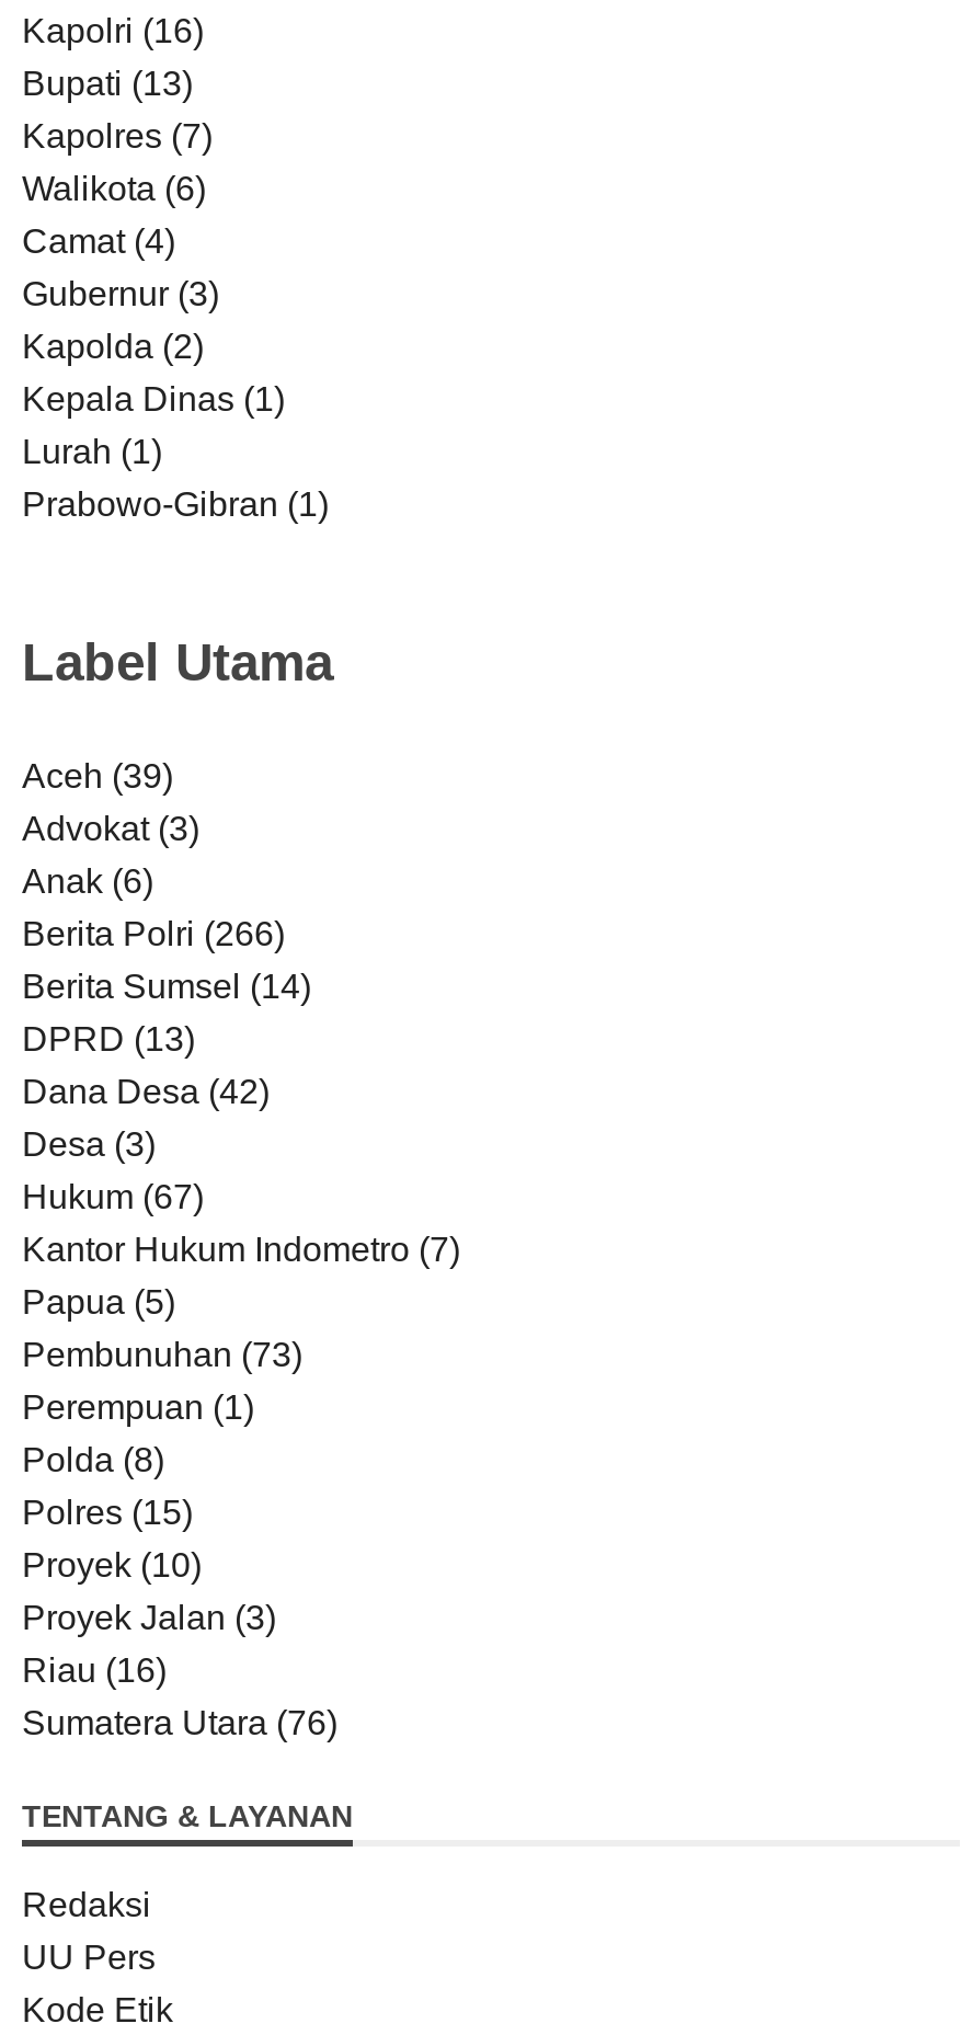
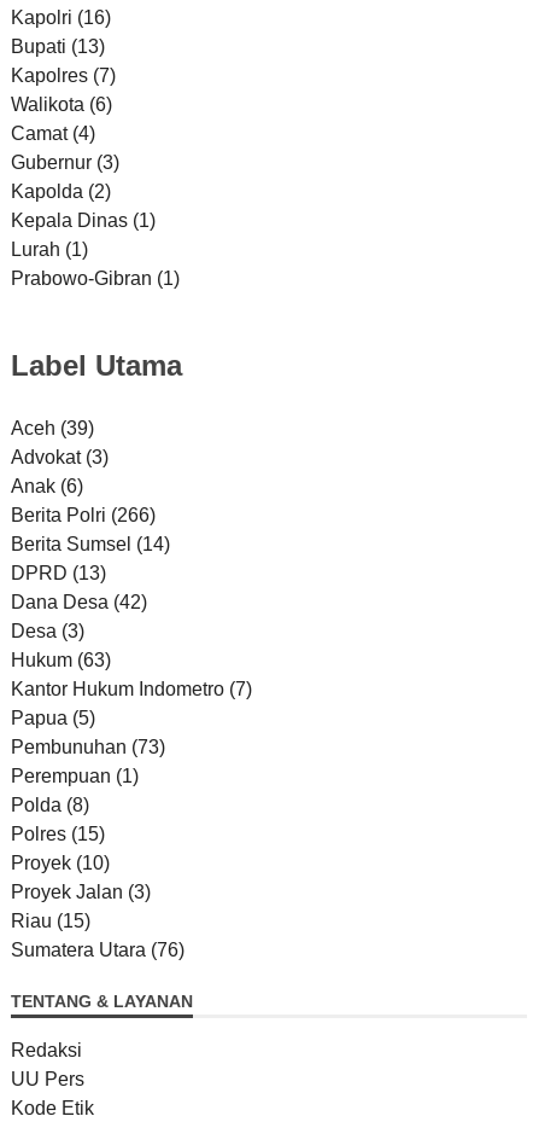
- Hukum (67)
+ Hukum (63)

- Riau (16)
+ Riau (15)
